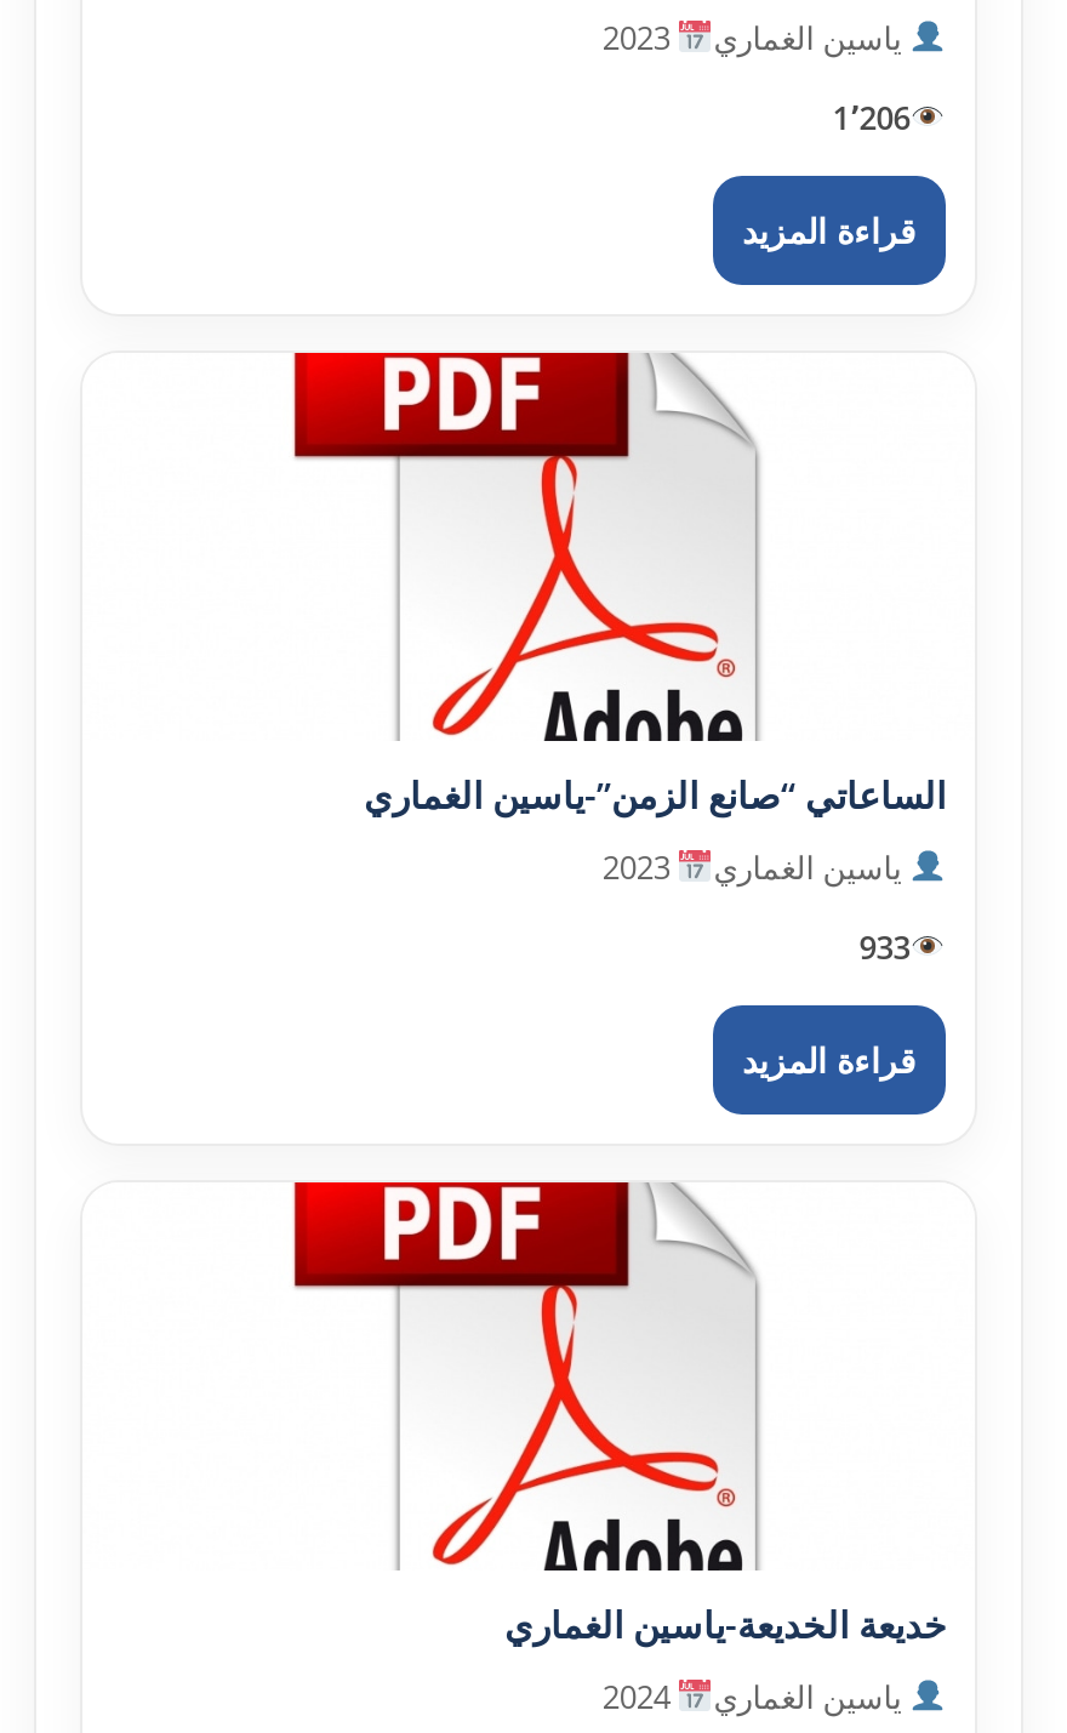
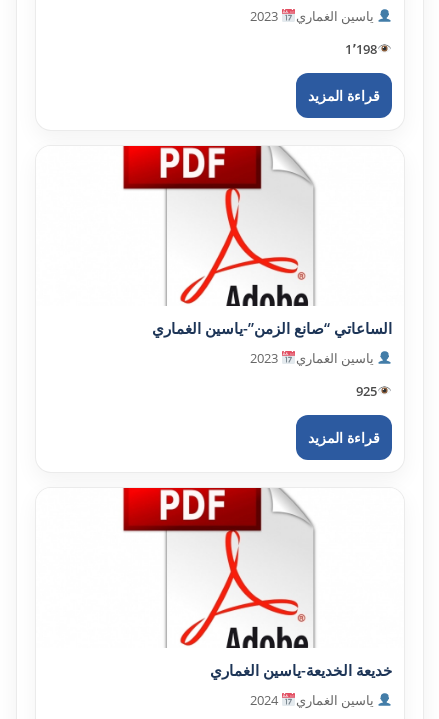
- 1٬206
+ 1٬198

- 933
+ 925
